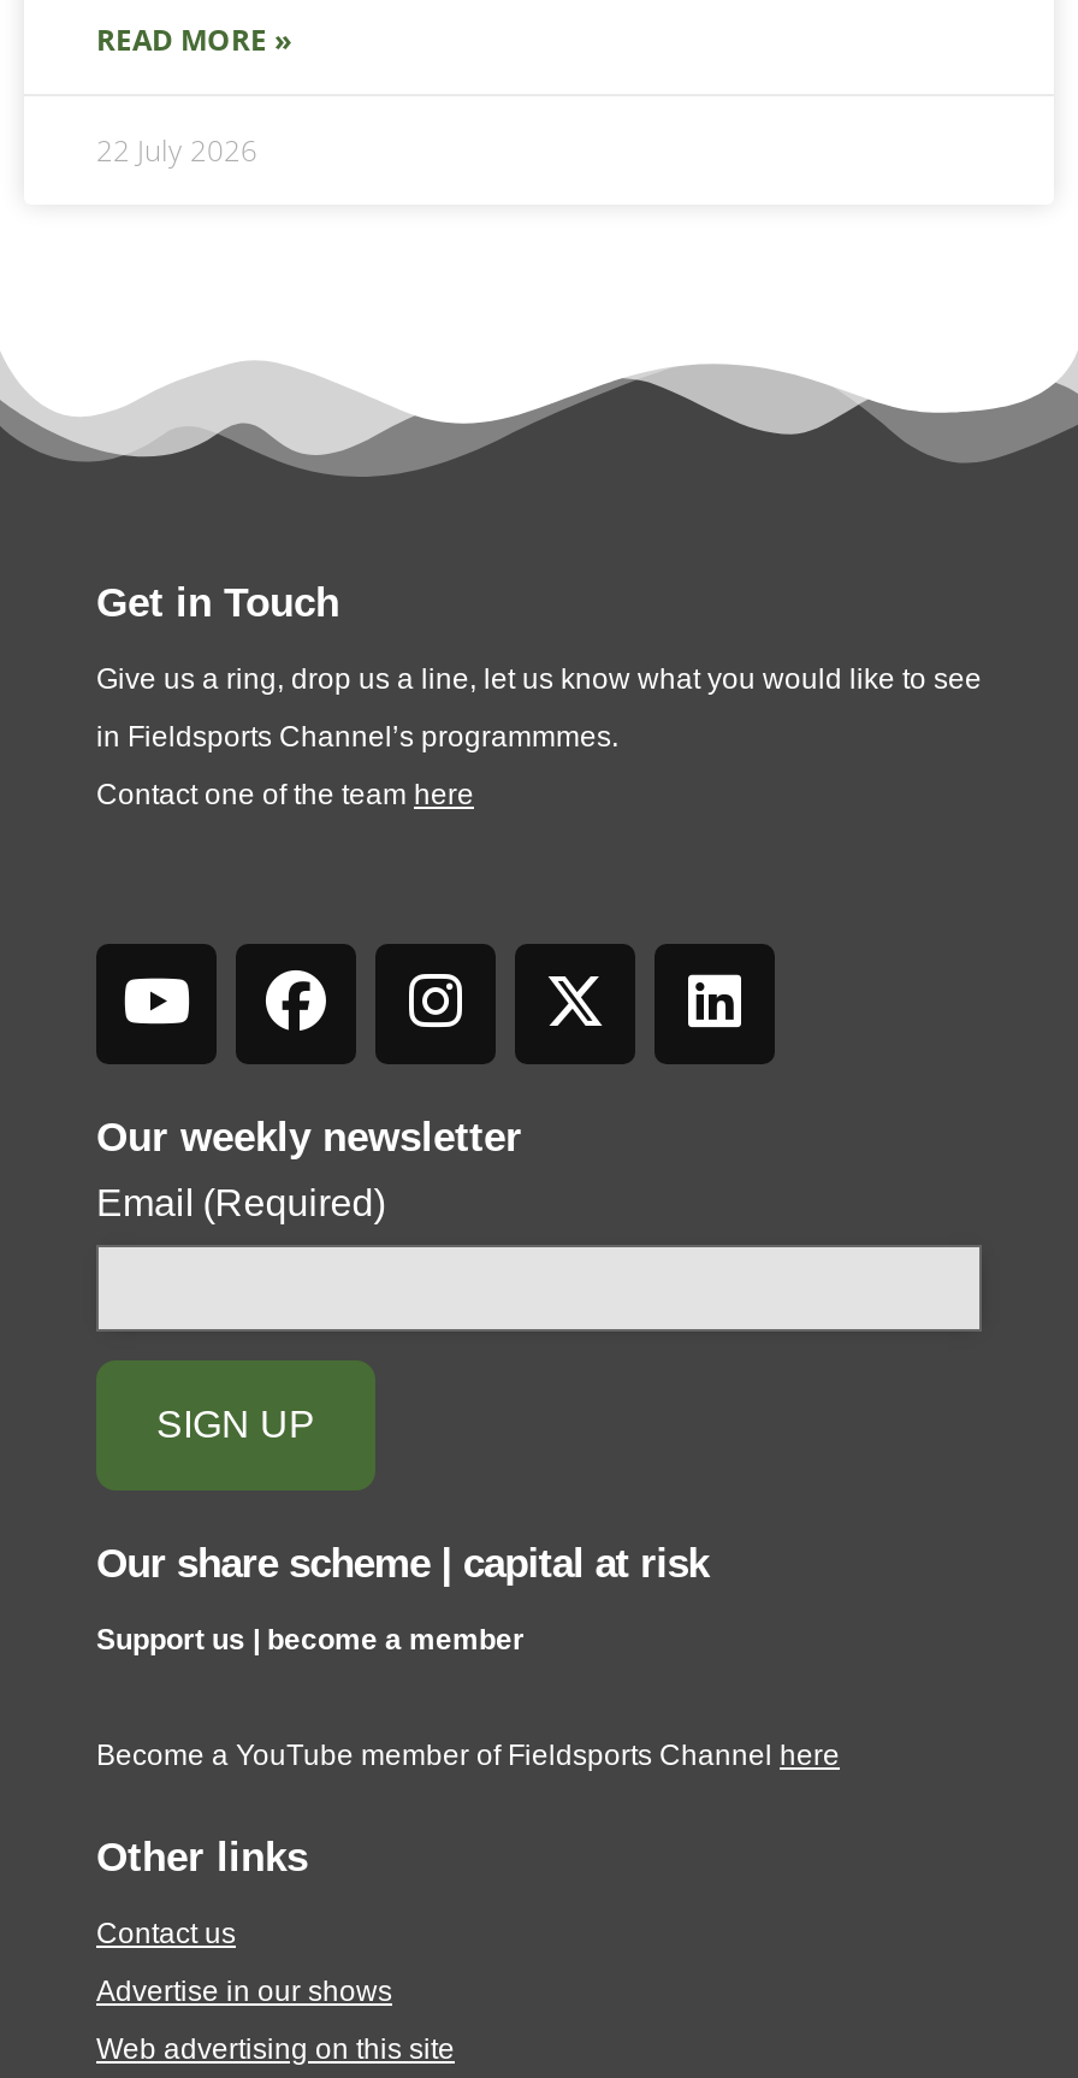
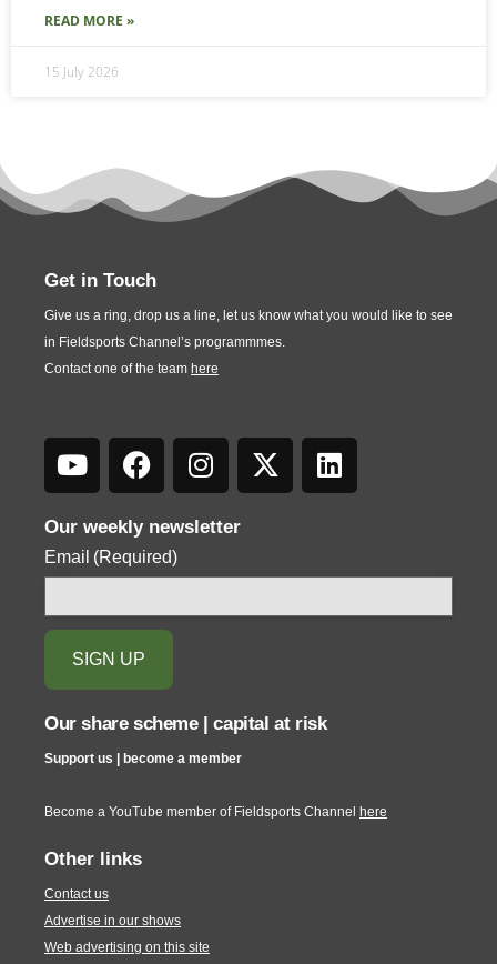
- 22 July 2026
+ 15 July 2026
